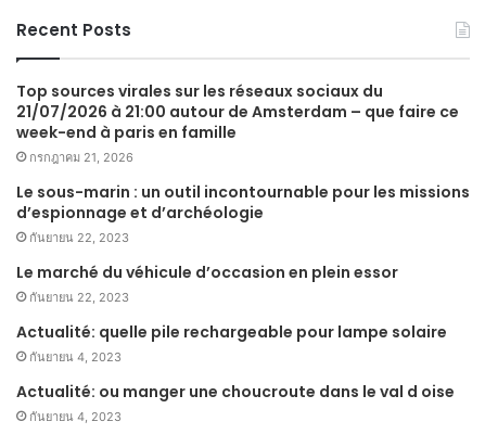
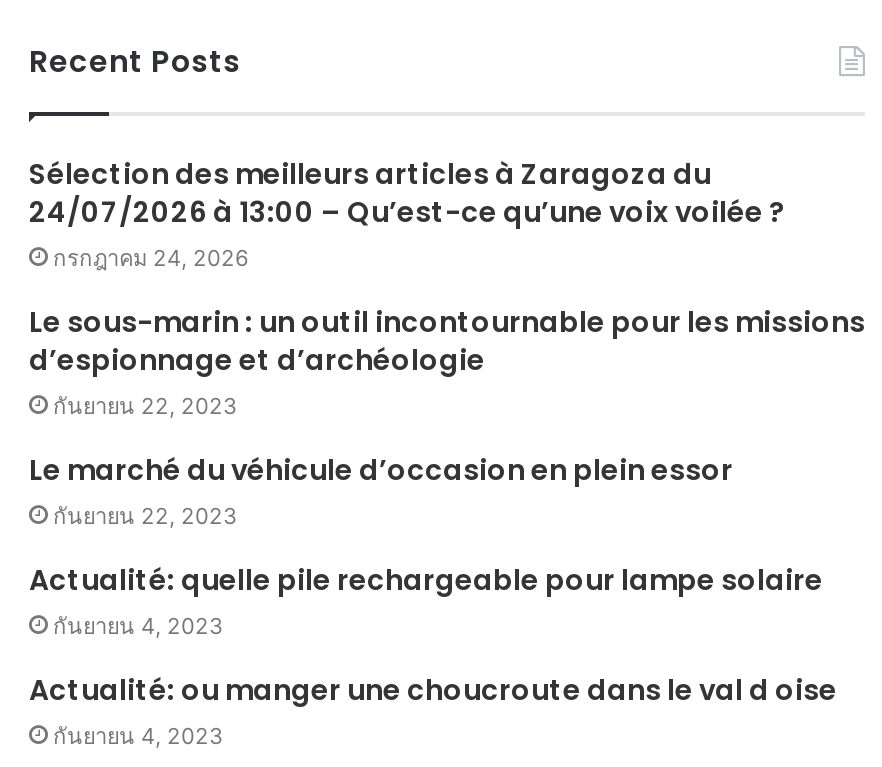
- Top sources virales sur les réseaux sociaux du
- 21/07/2026 à 21:00 autour de Amsterdam – que faire ce
- week-end à paris en famille
- กรกฎาคม 21, 2026
+ Sélection des meilleurs articles à Zaragoza du
+ 24/07/2026 à 13:00 – Qu’est-ce qu’une voix voilée ?
+ กรกฎาคม 24, 2026
